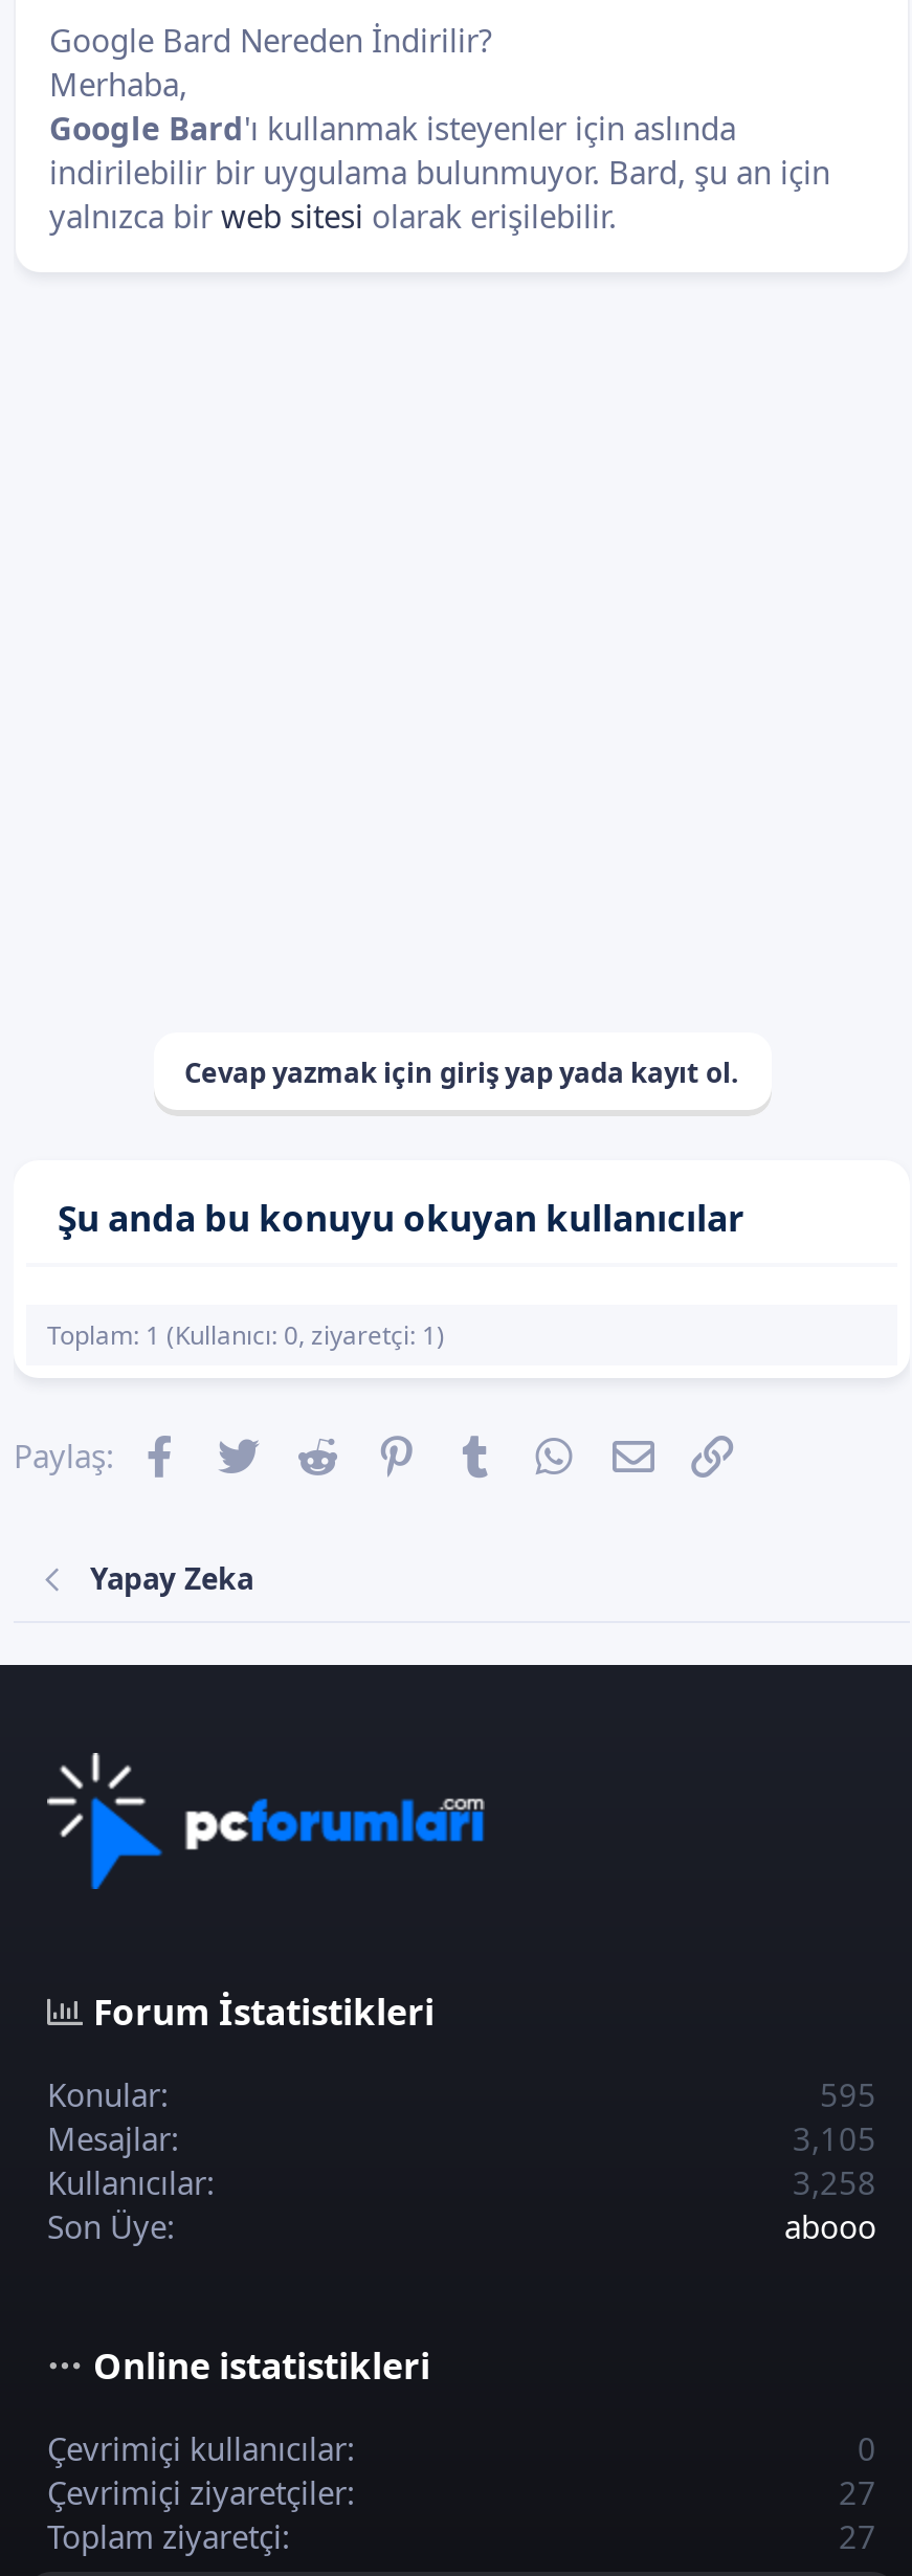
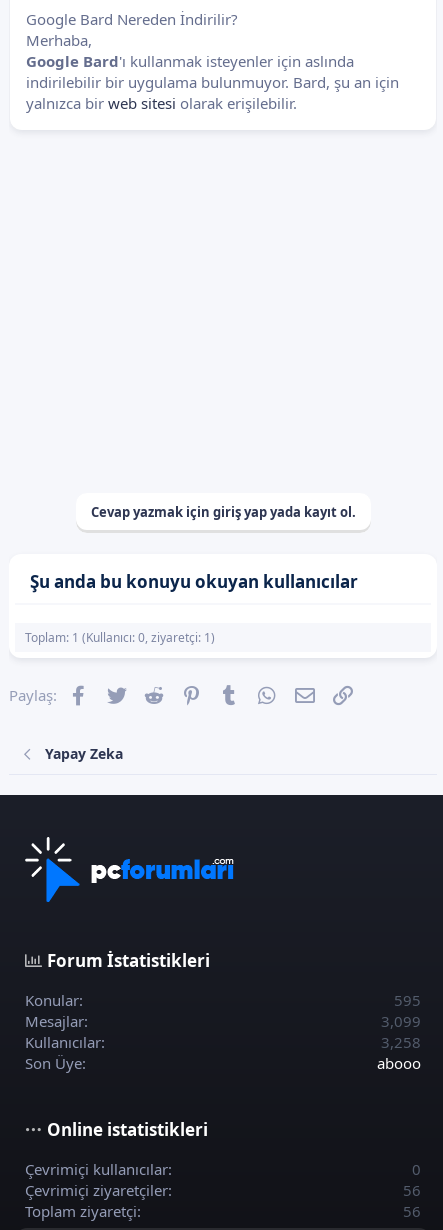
- 3,105
+ 3,099

- 27
+ 56

- 27
+ 56
